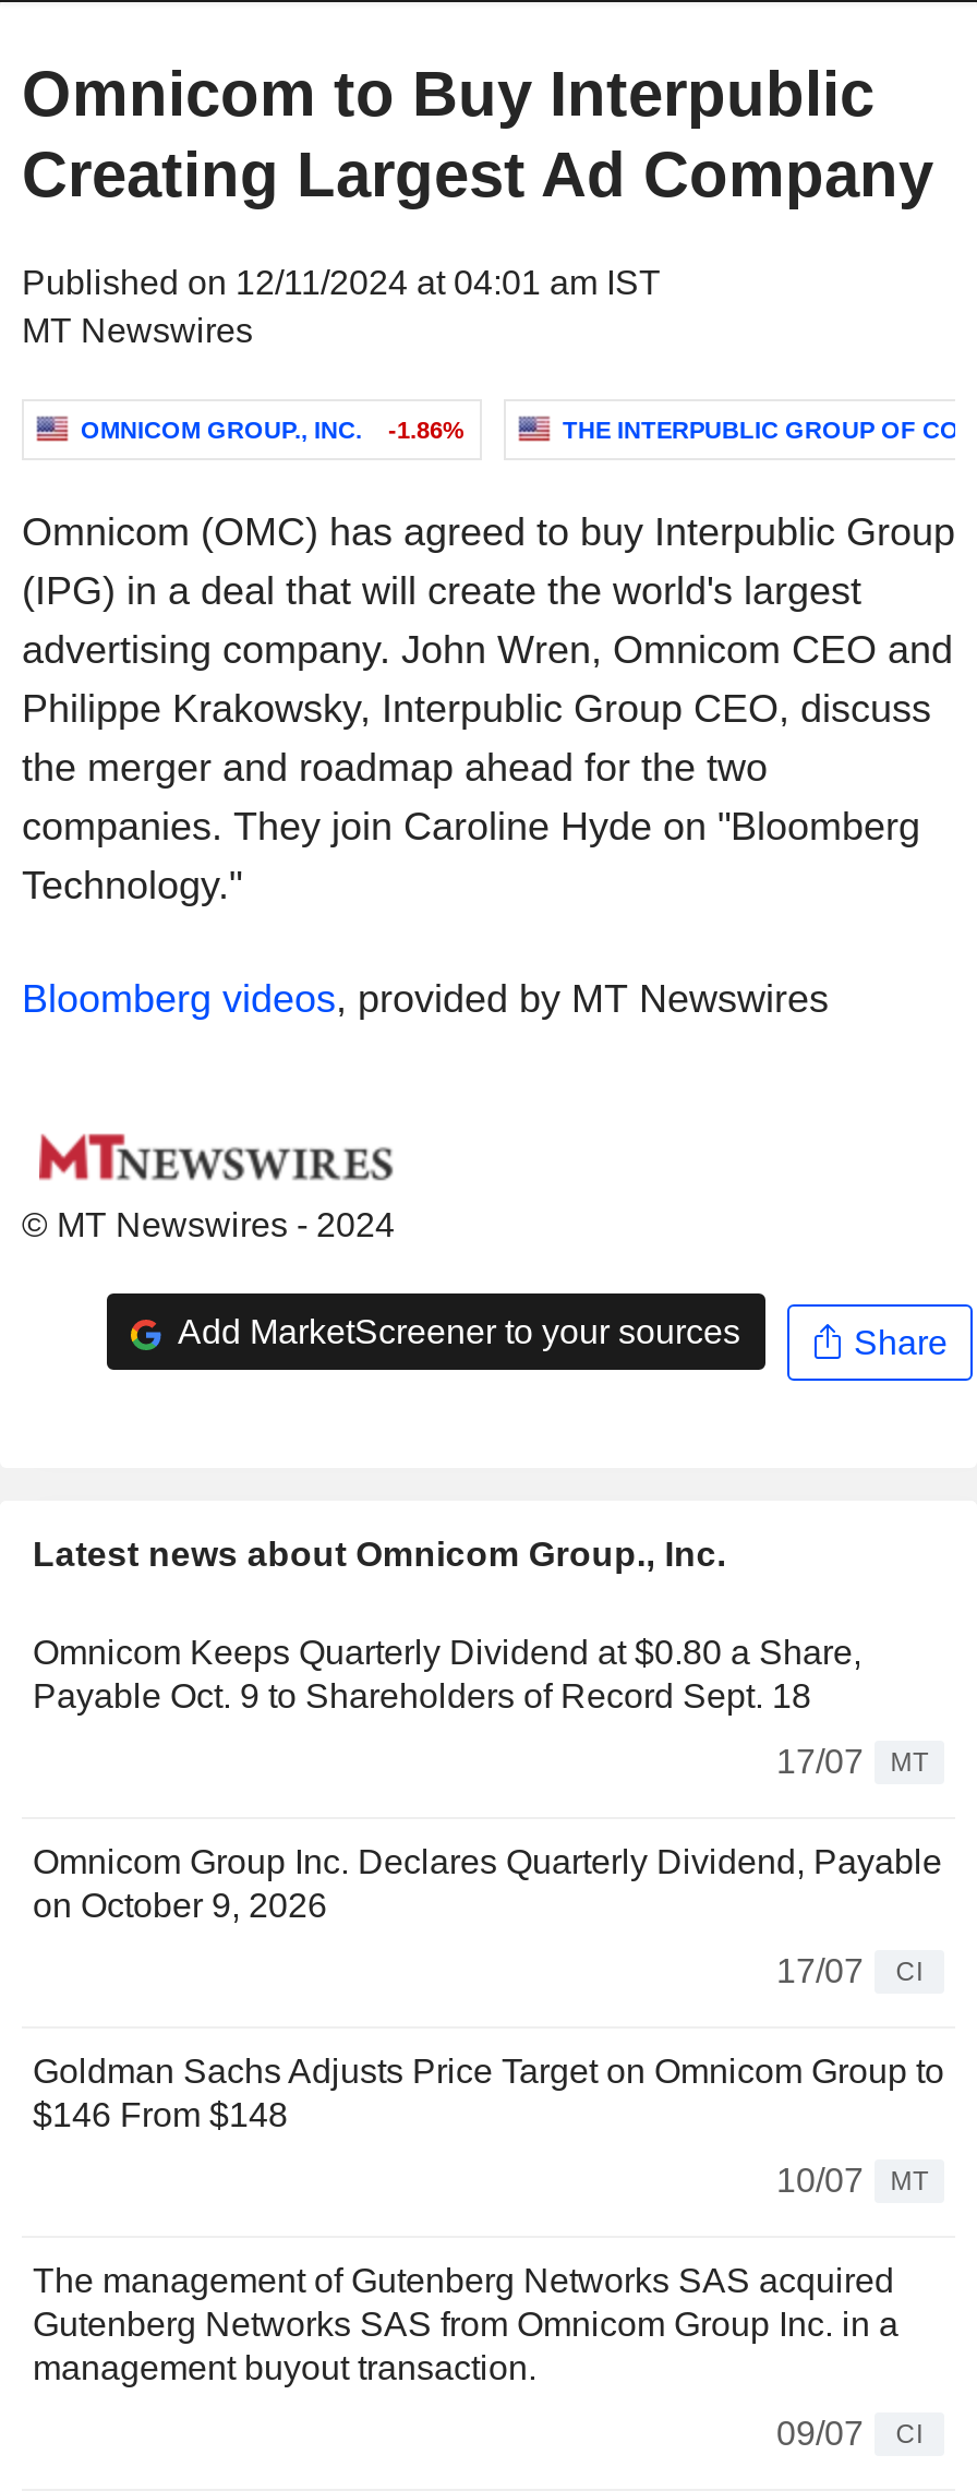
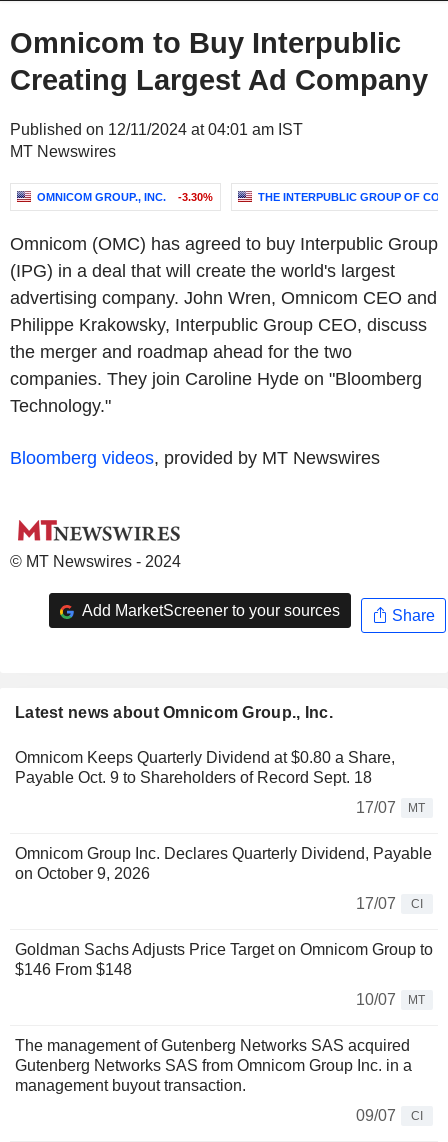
- OMNICOM GROUP., INC. -1.86%
+ OMNICOM GROUP., INC. -3.30%
